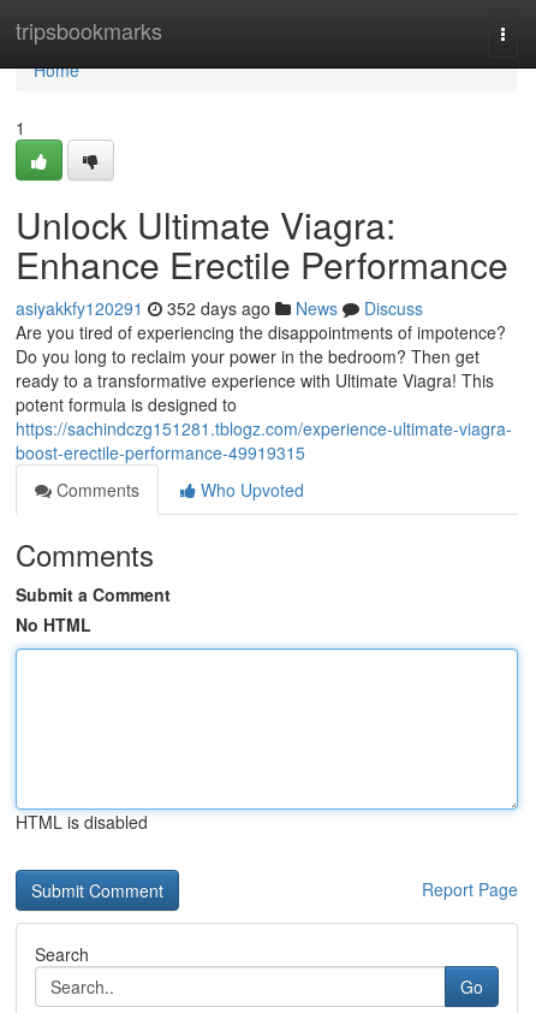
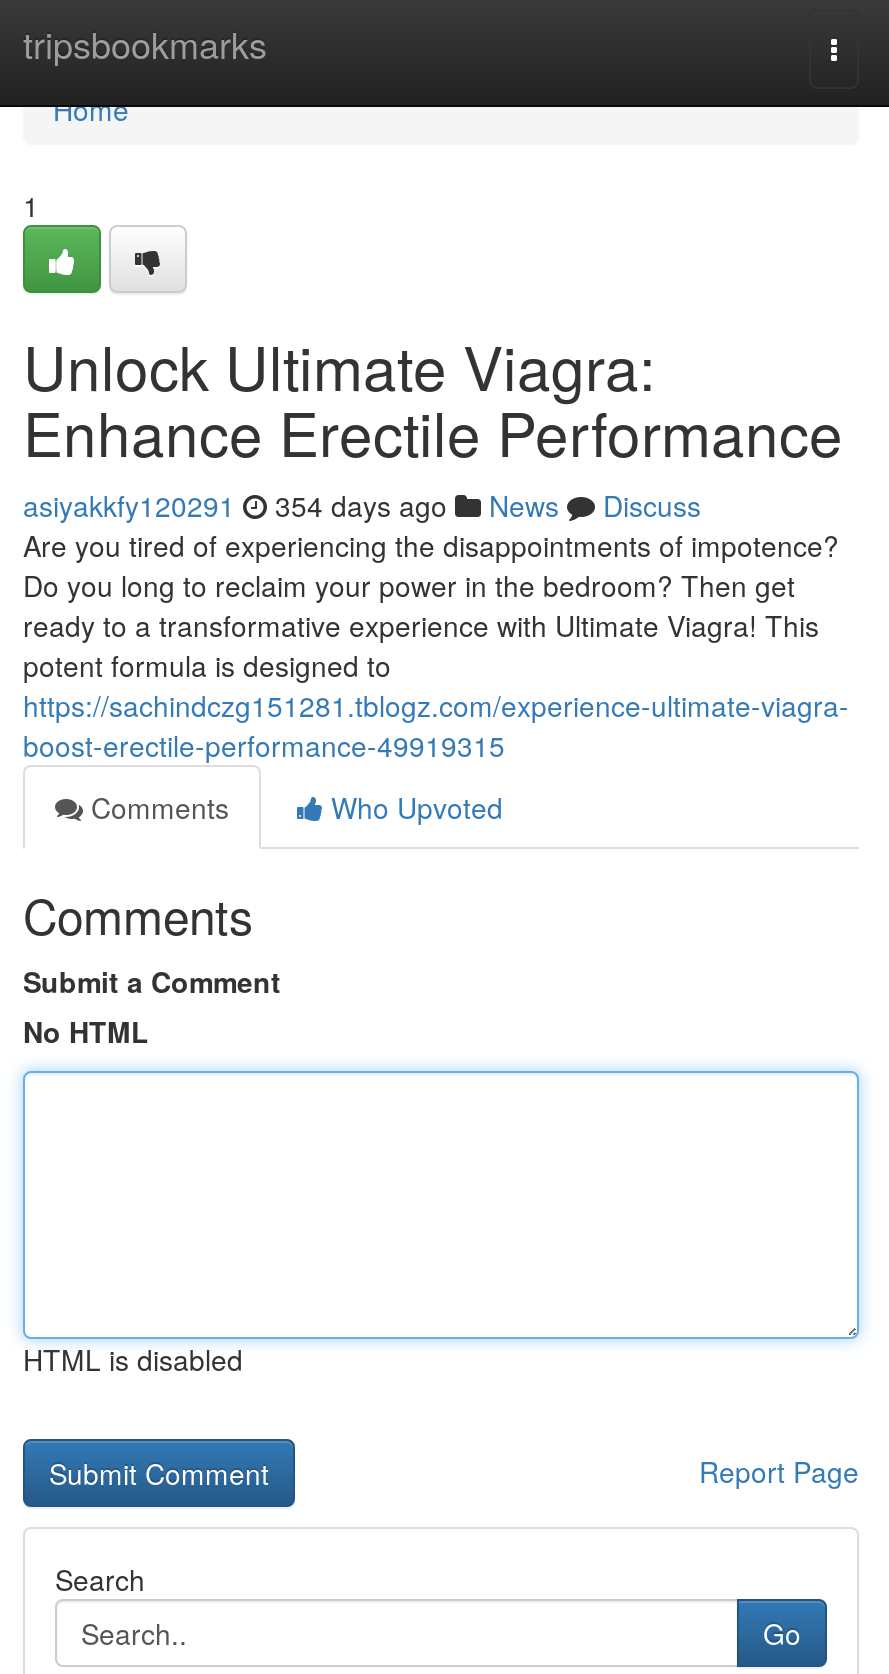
- asiyakkfy120291 352 days ago News Discuss
+ asiyakkfy120291 354 days ago News Discuss
